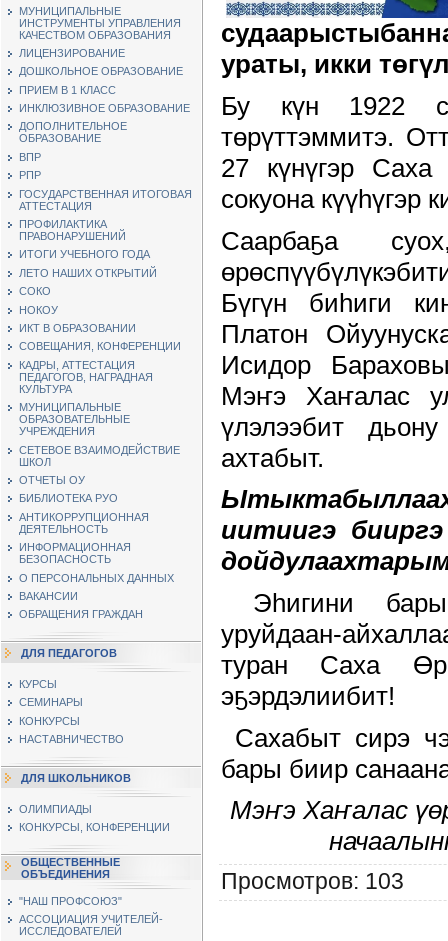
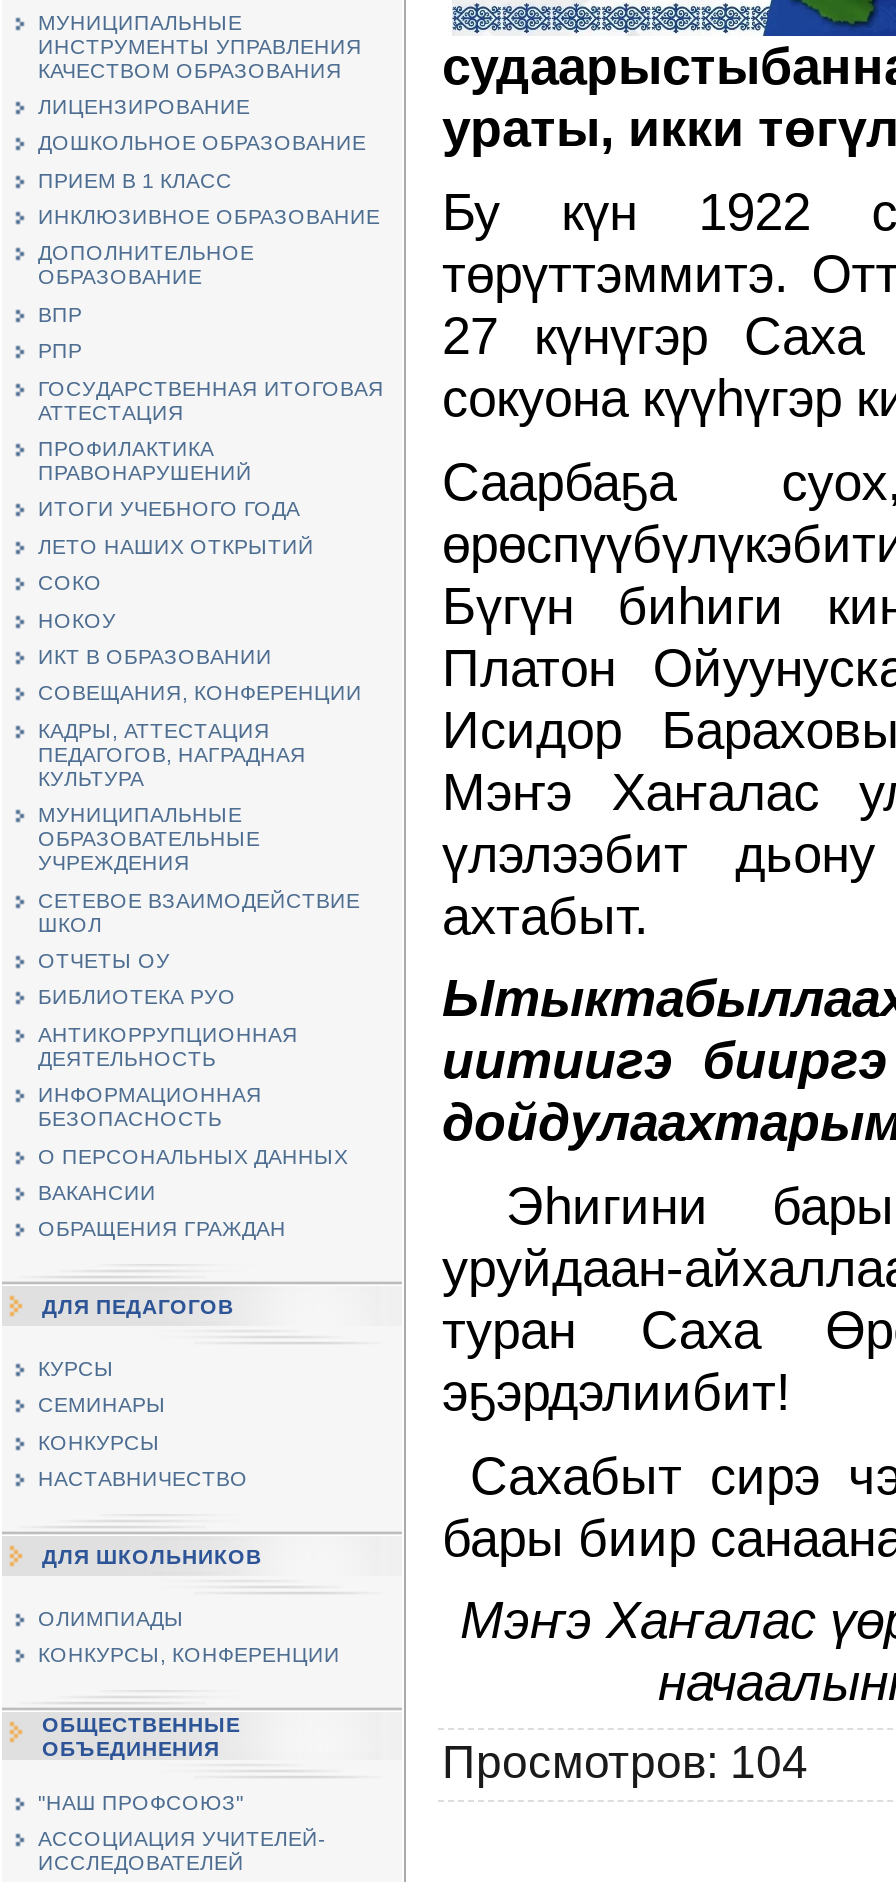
- Просмотров: 103
+ Просмотров: 104
